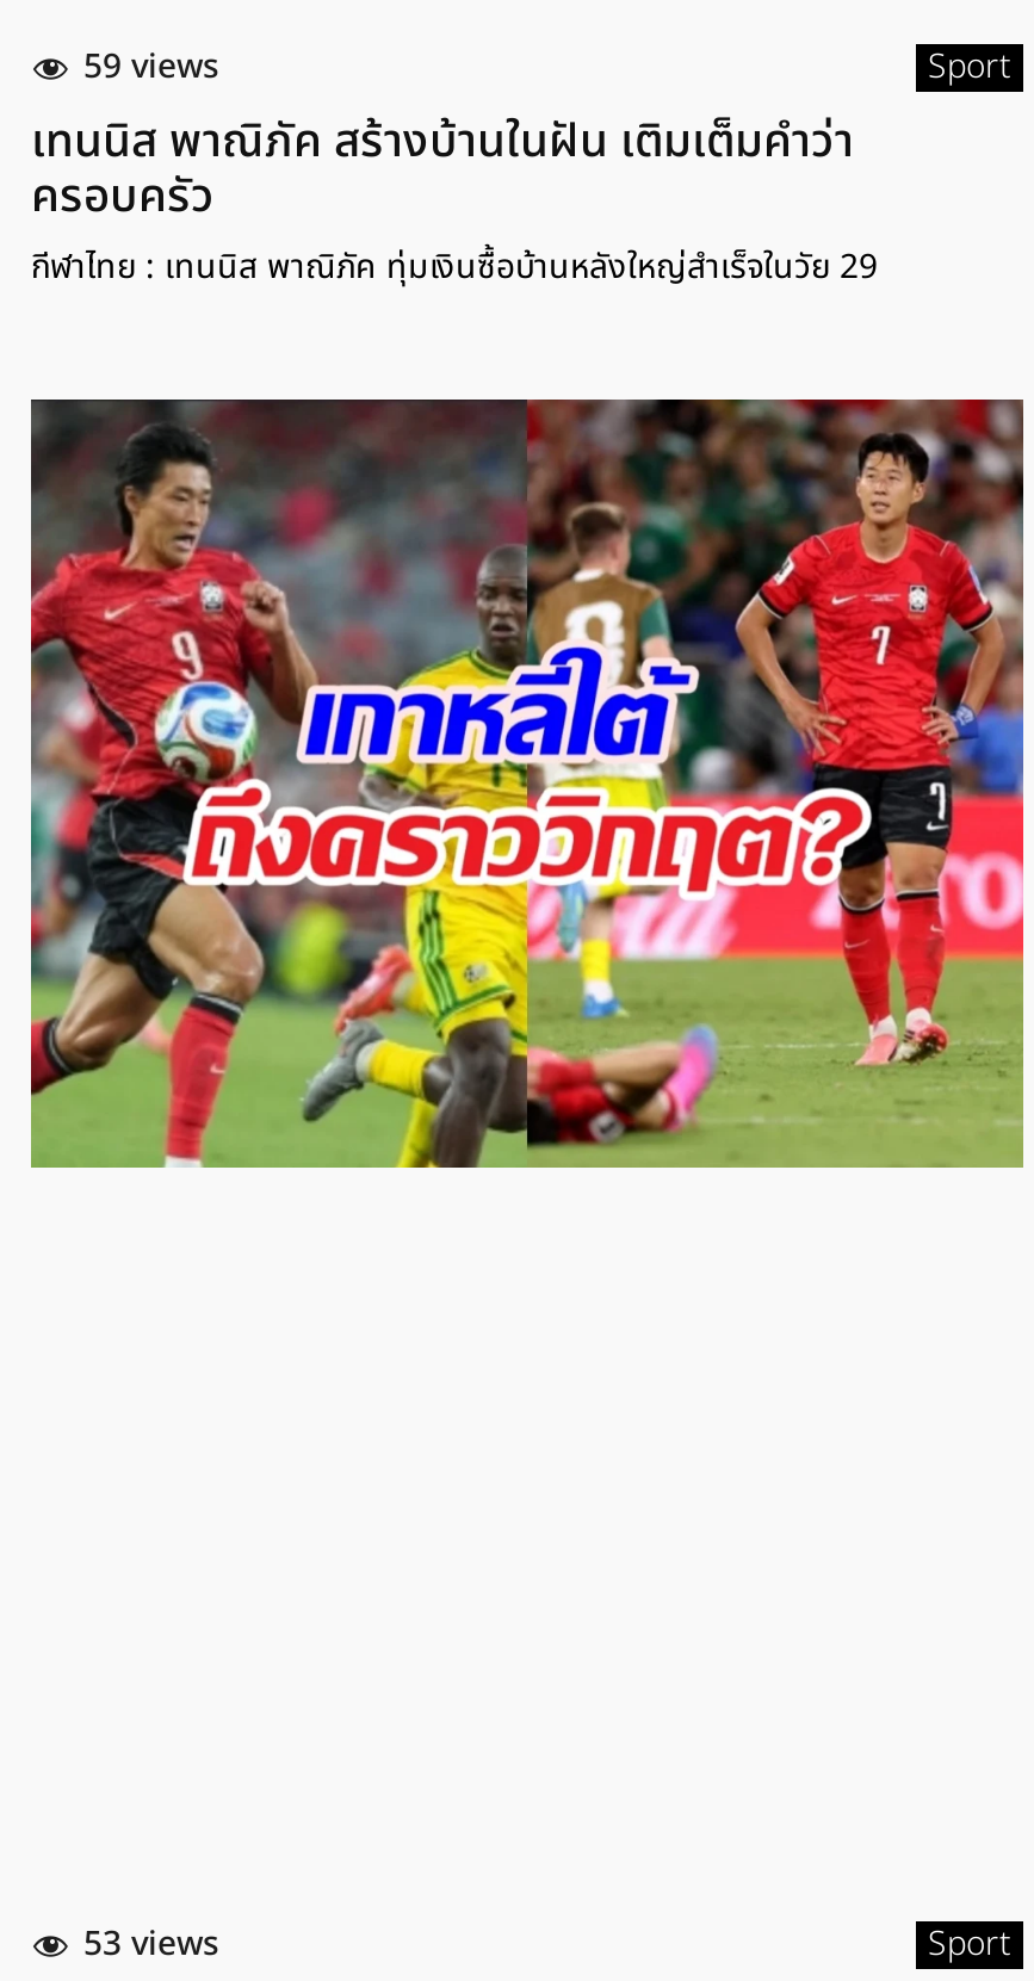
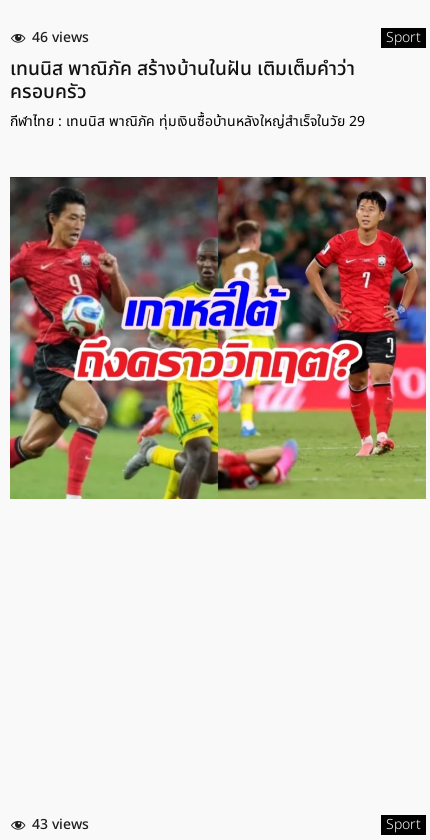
- 59 views
+ 46 views

- 53 views
+ 43 views
